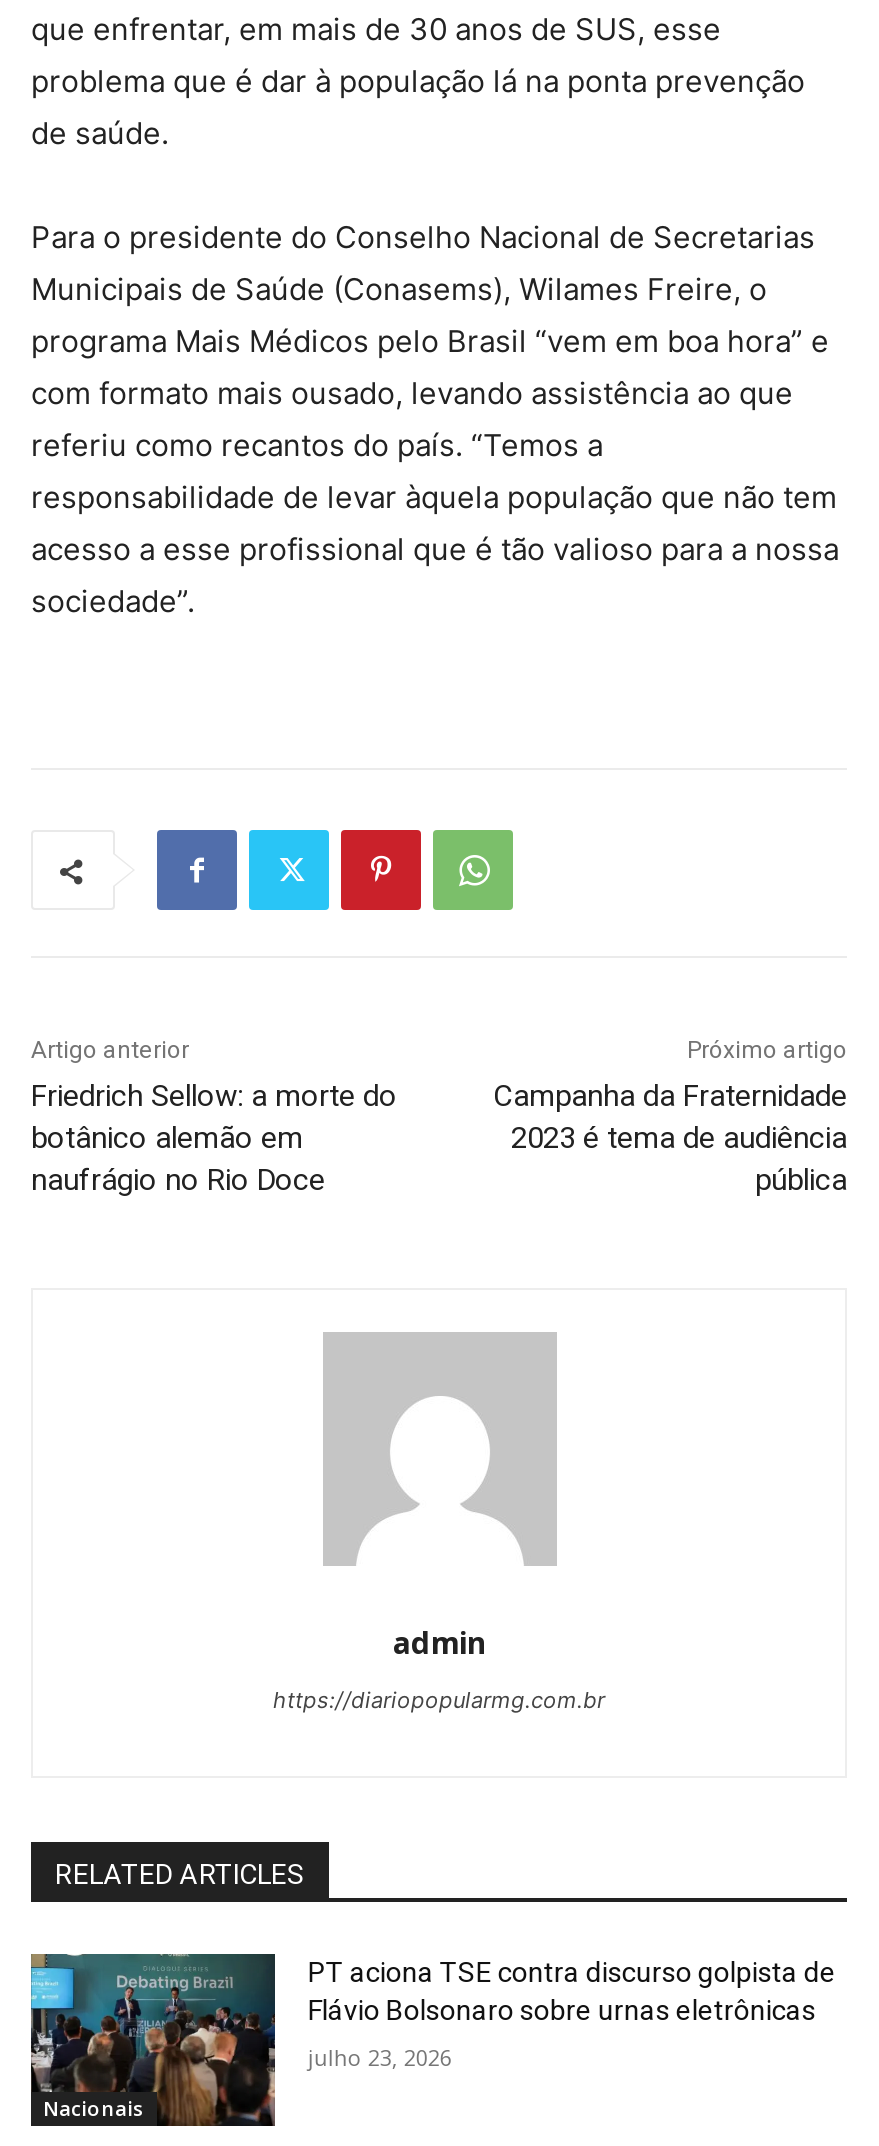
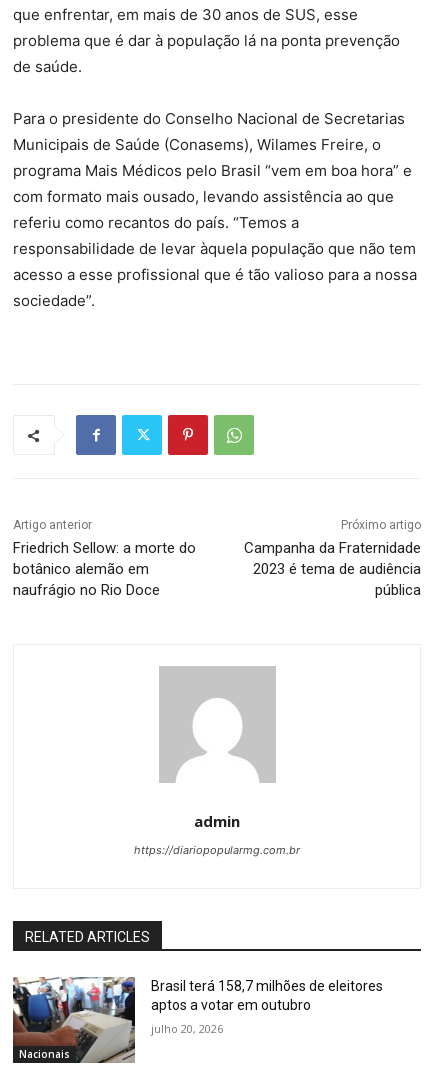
- [image]
- PT aciona TSE contra discurso golpista de
- Flávio Bolsonaro sobre urnas eletrônicas
+ [image]
+ Brasil terá 158,7 milhões de eleitores
+ aptos a votar em outubro

- julho 23, 2026
+ julho 20, 2026
